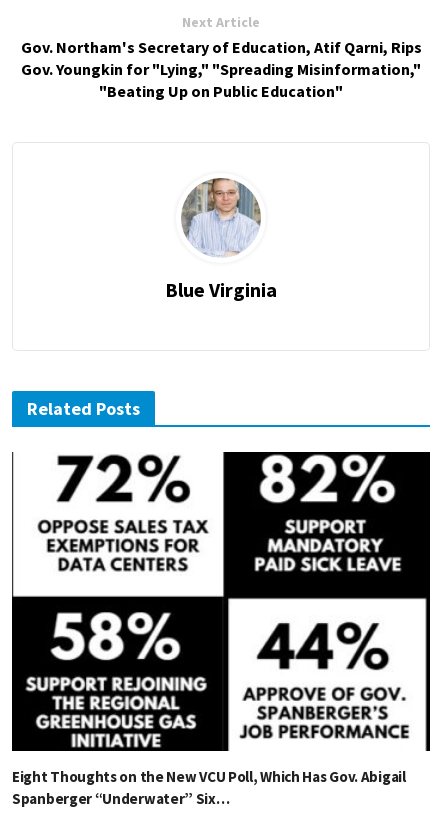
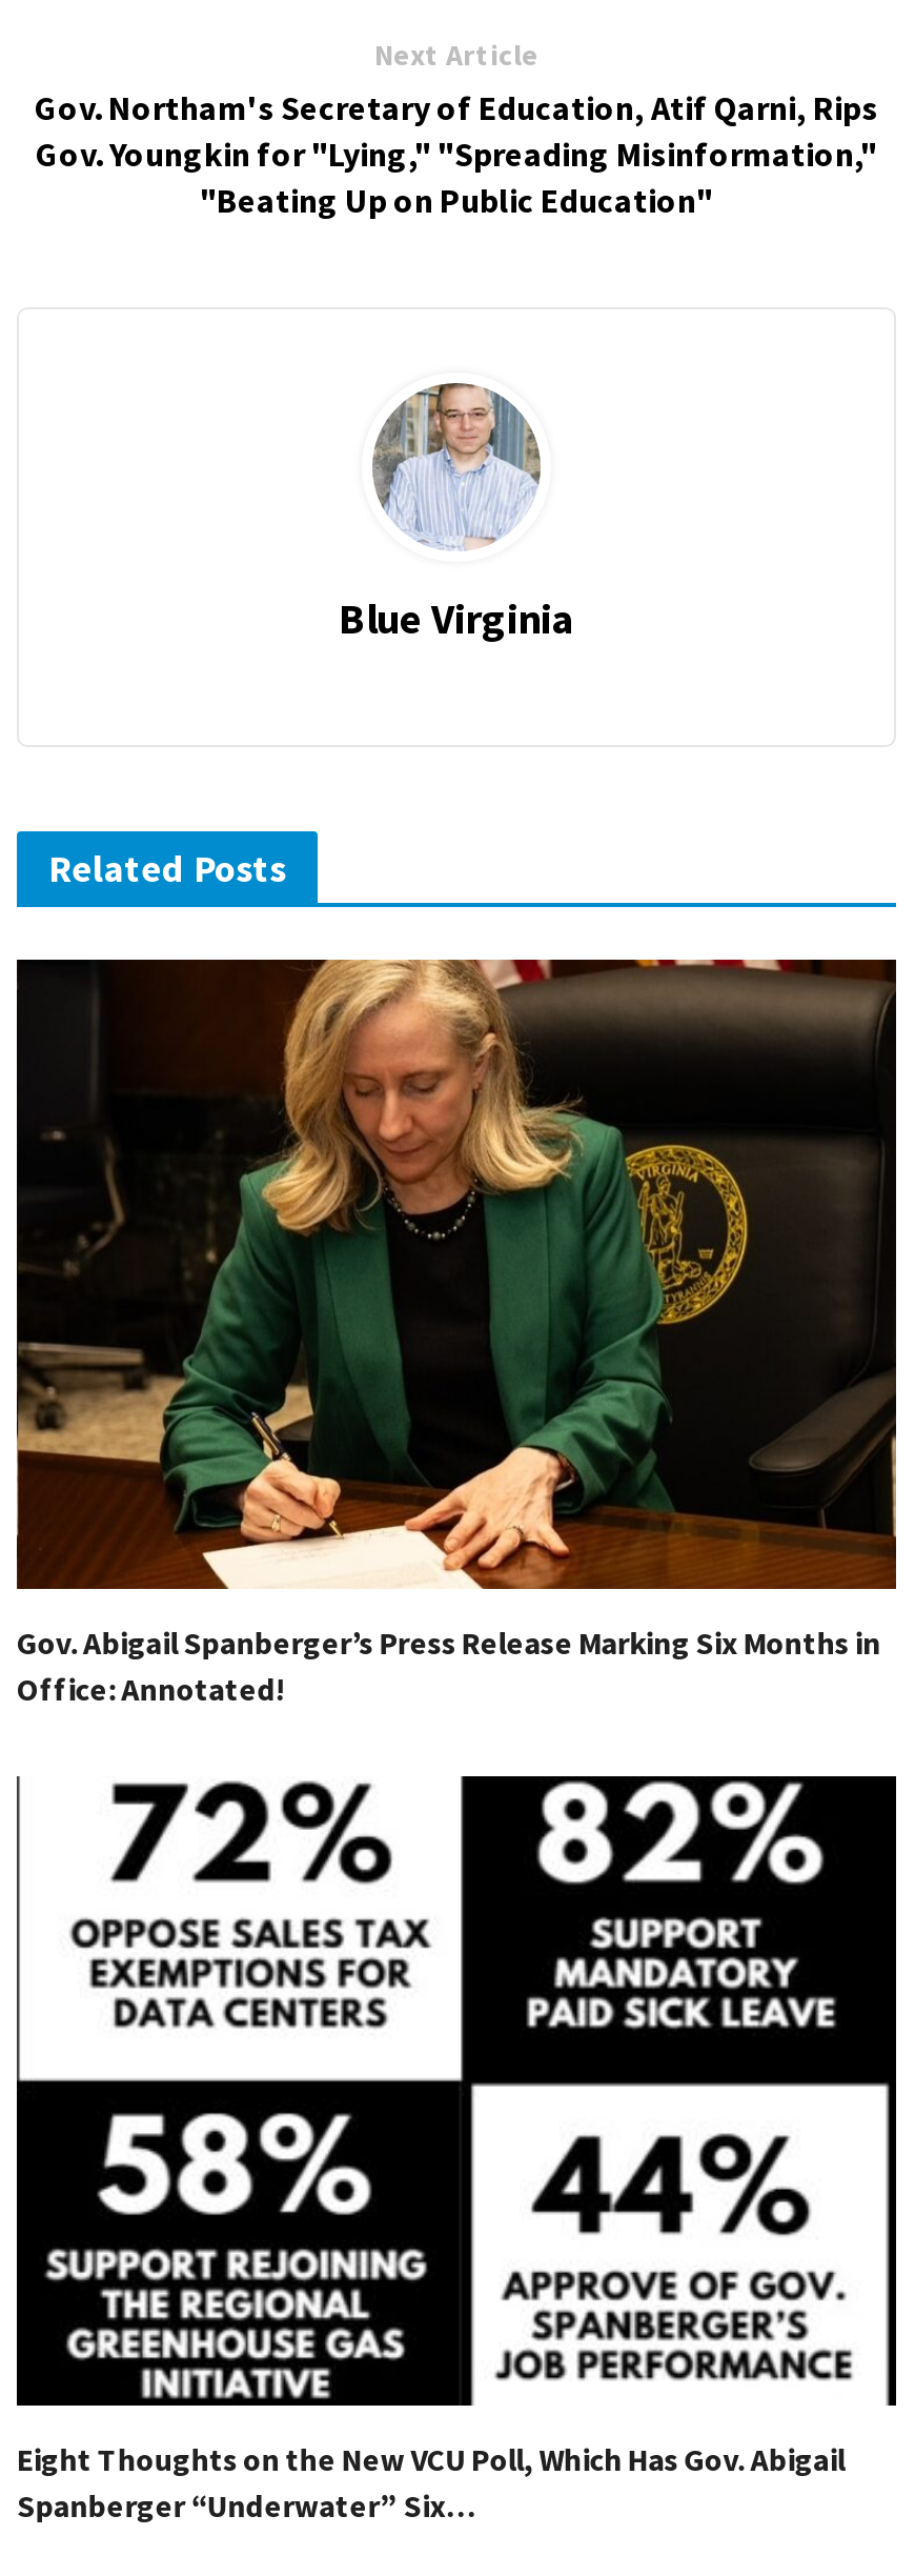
+ [image]
+ Gov. Abigail Spanberger’s Press Release Marking Six Months in
+ Office: Annotated!
